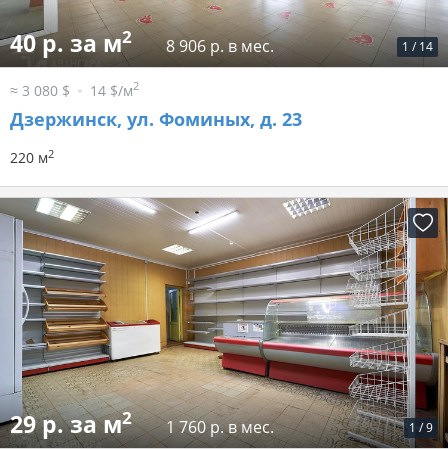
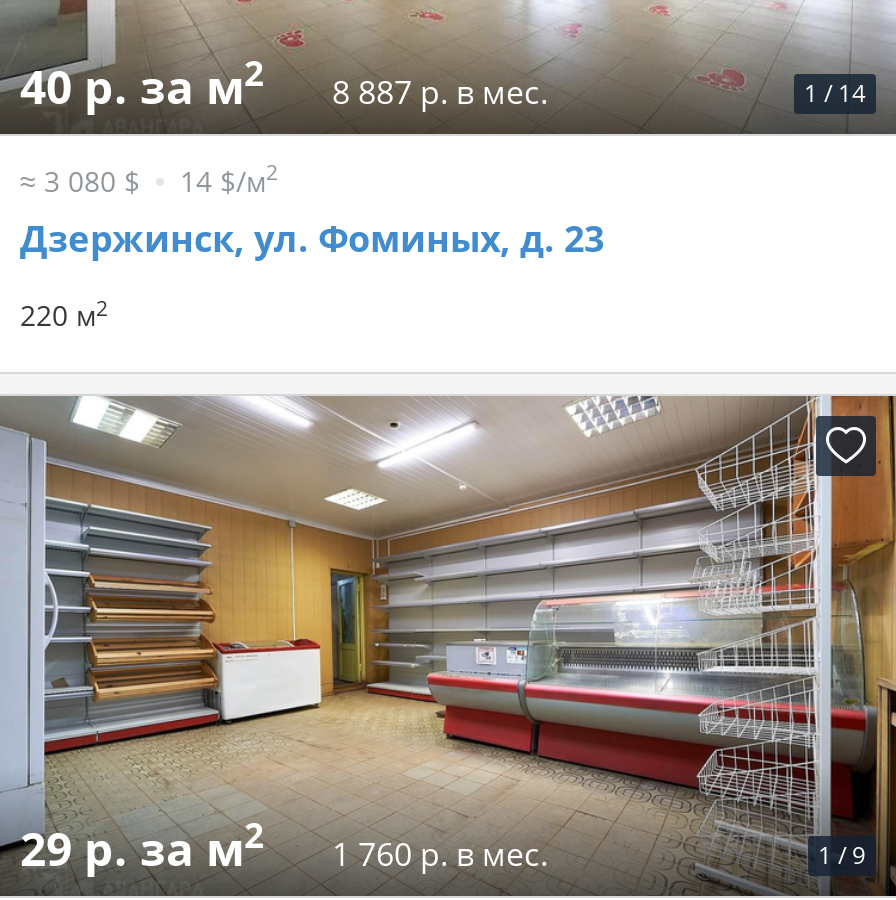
- 40 р. за м2 8 906 р. в мес.
+ 40 р. за м2 8 887 р. в мес.
